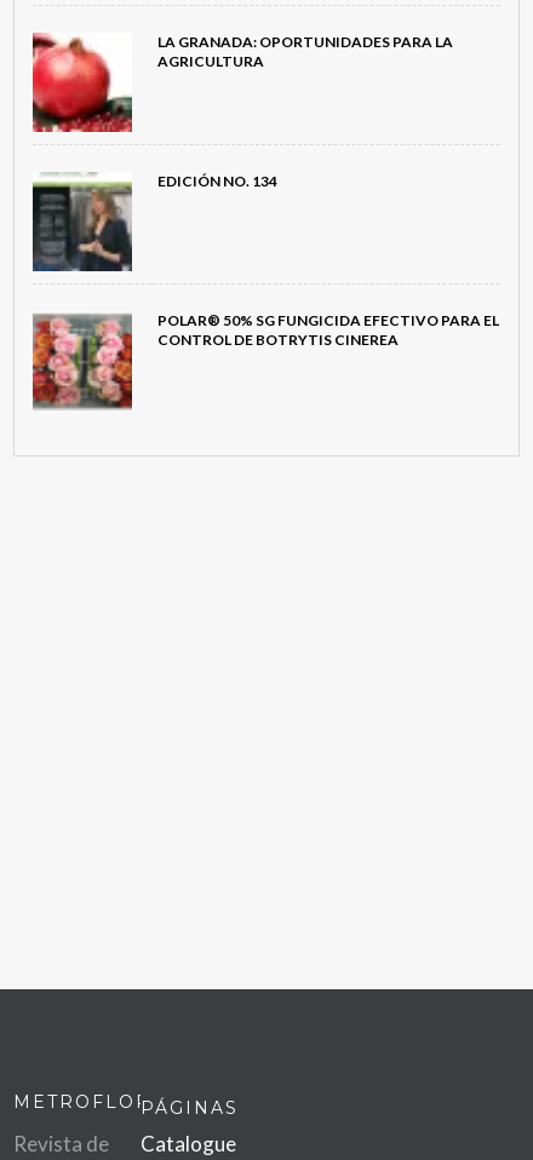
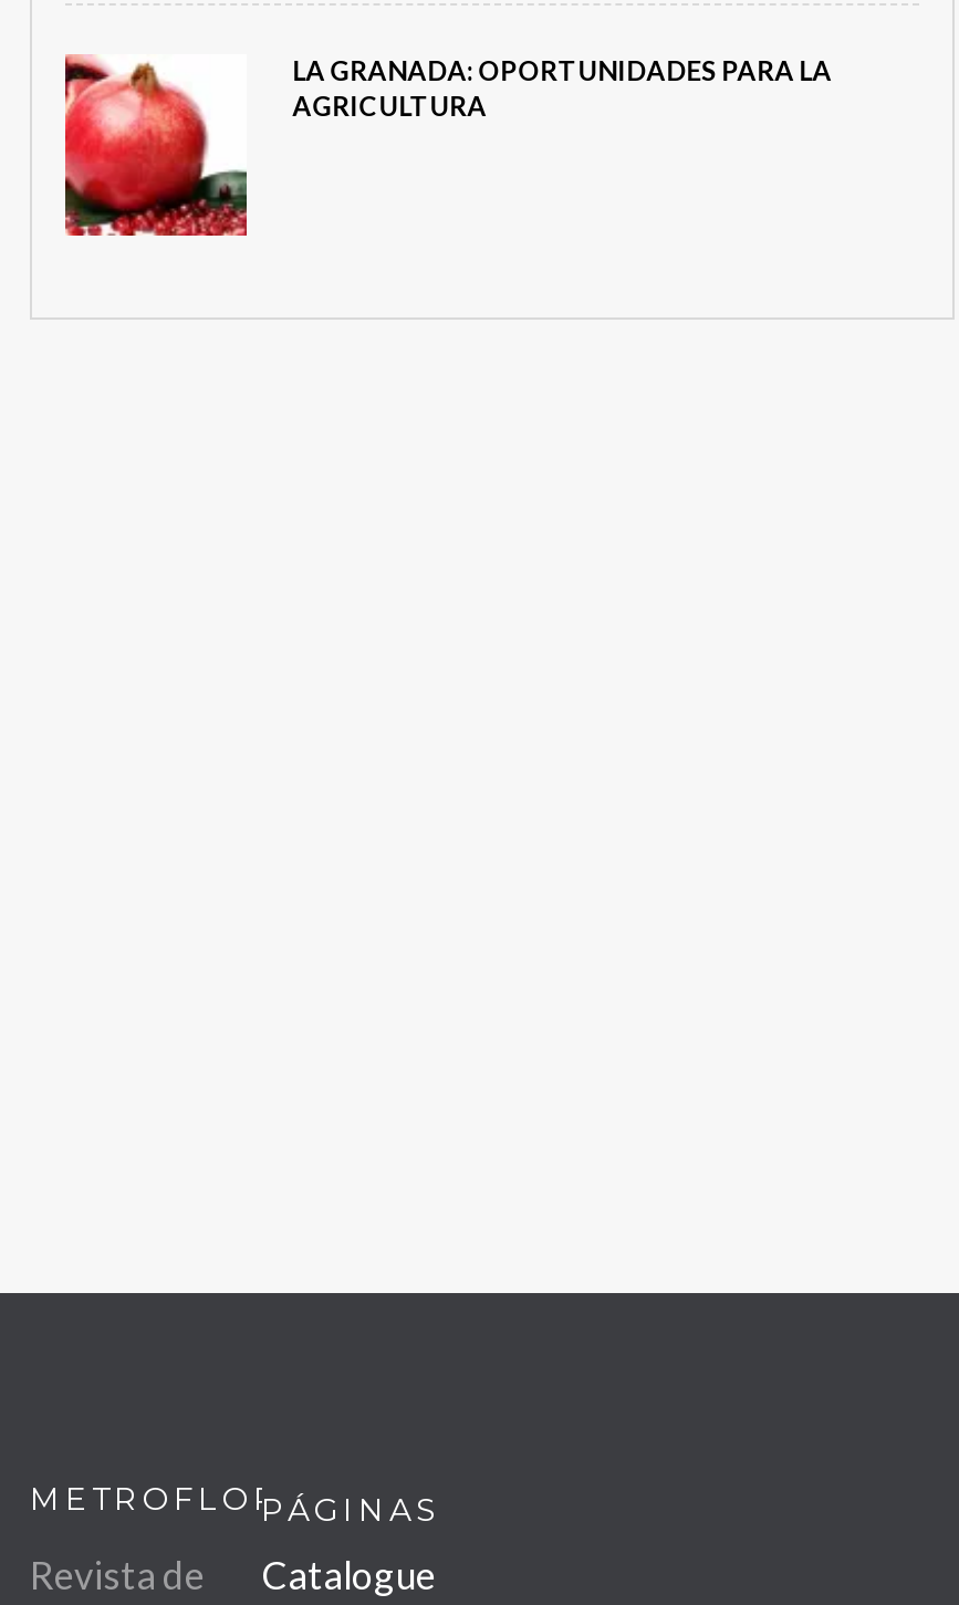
- [image]
- EDICIÓN NO. 134

- [image]
- POLAR® 50% SG FUNGICIDA EFECTIVO PARA EL
- CONTROL DE BOTRYTIS CINEREA
